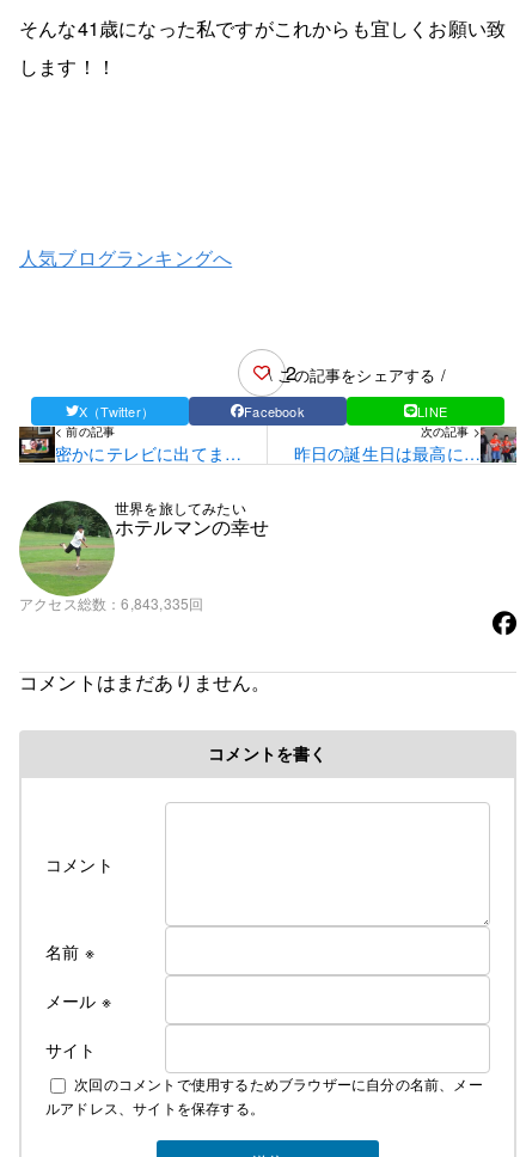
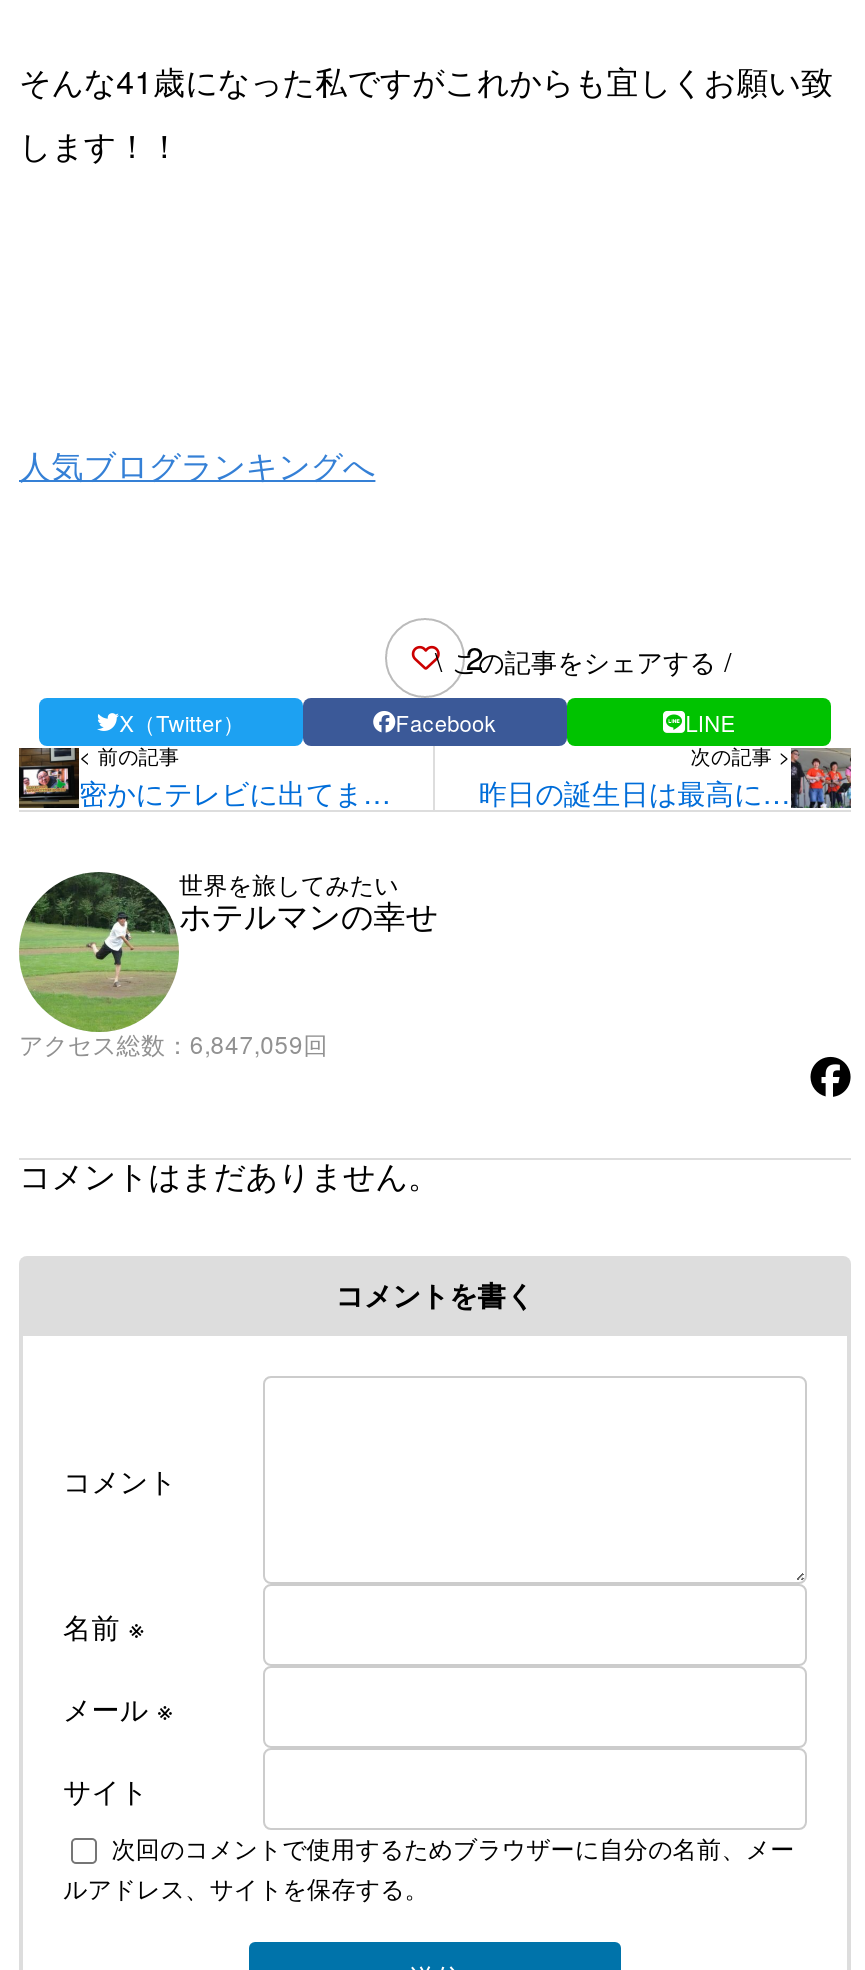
- アクセス総数 6,843,335回
+ アクセス総数 6,847,059回
